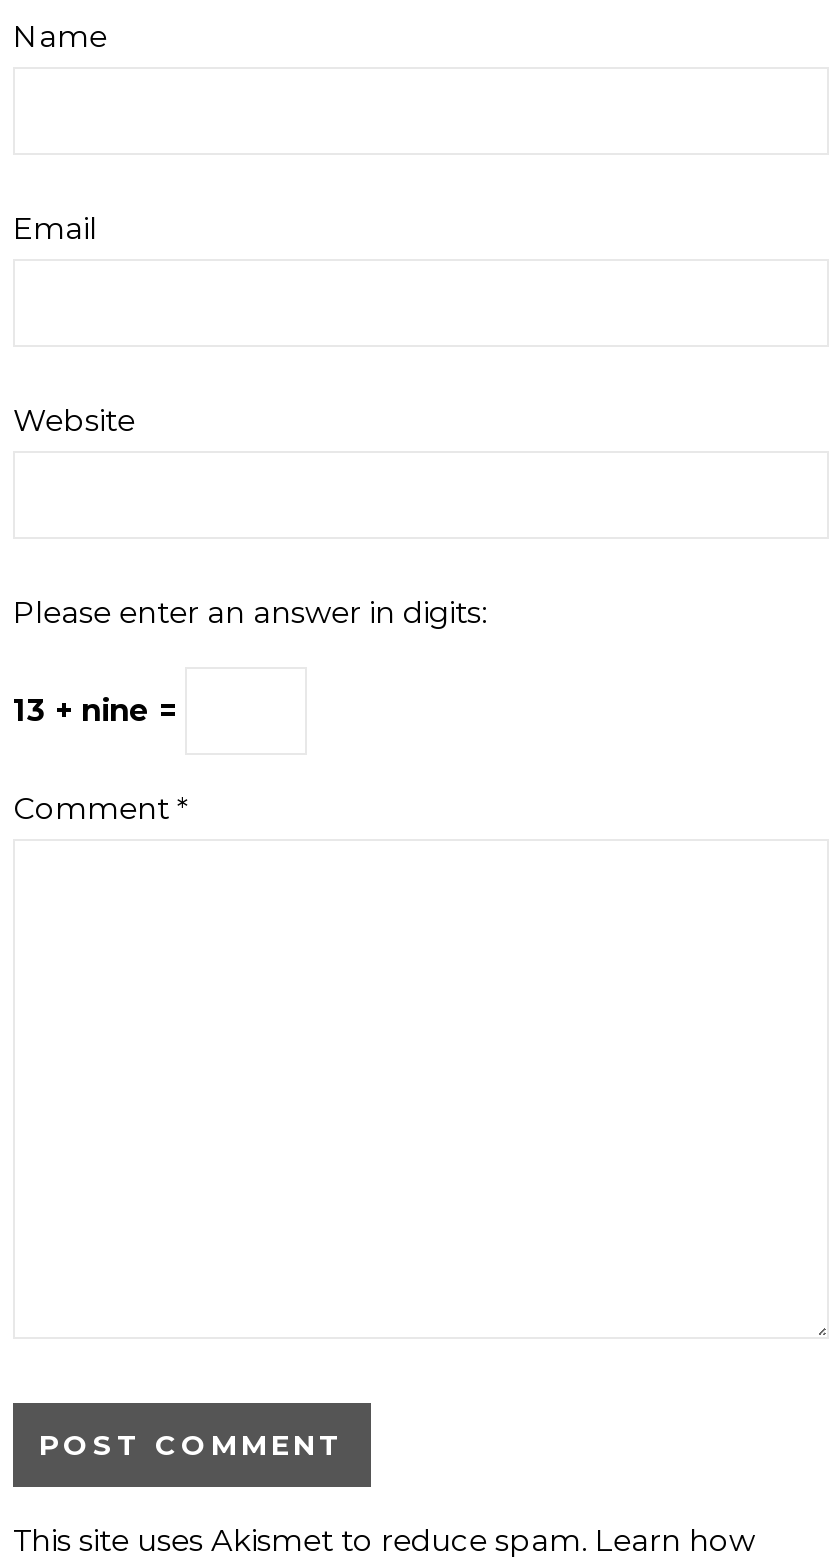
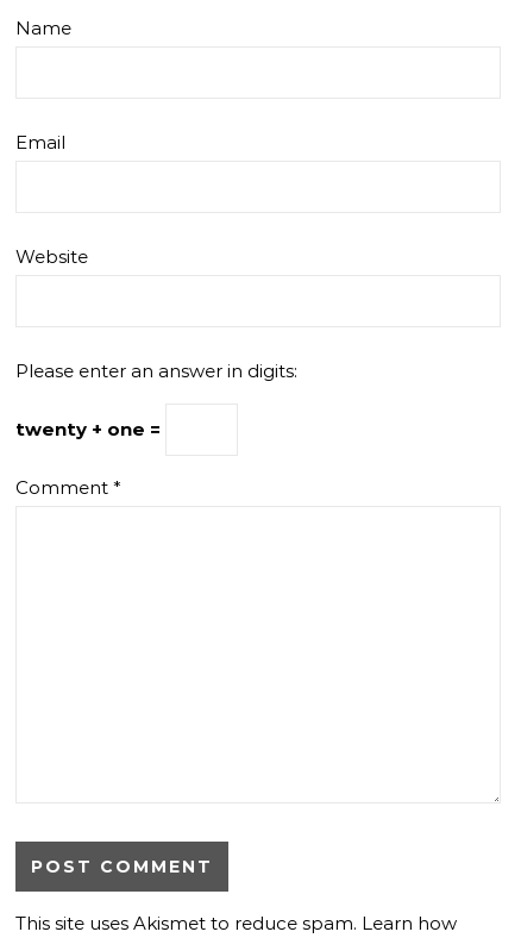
- 13 + nine =
+ twenty + one =
